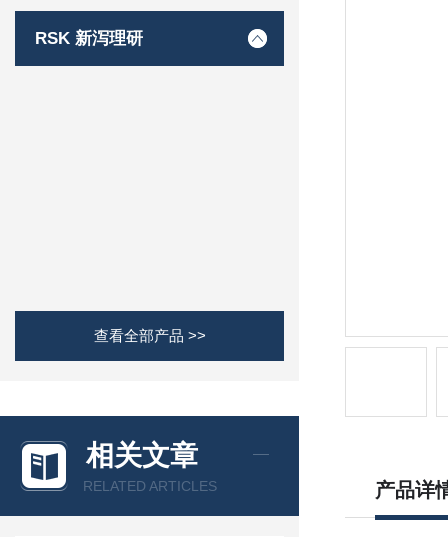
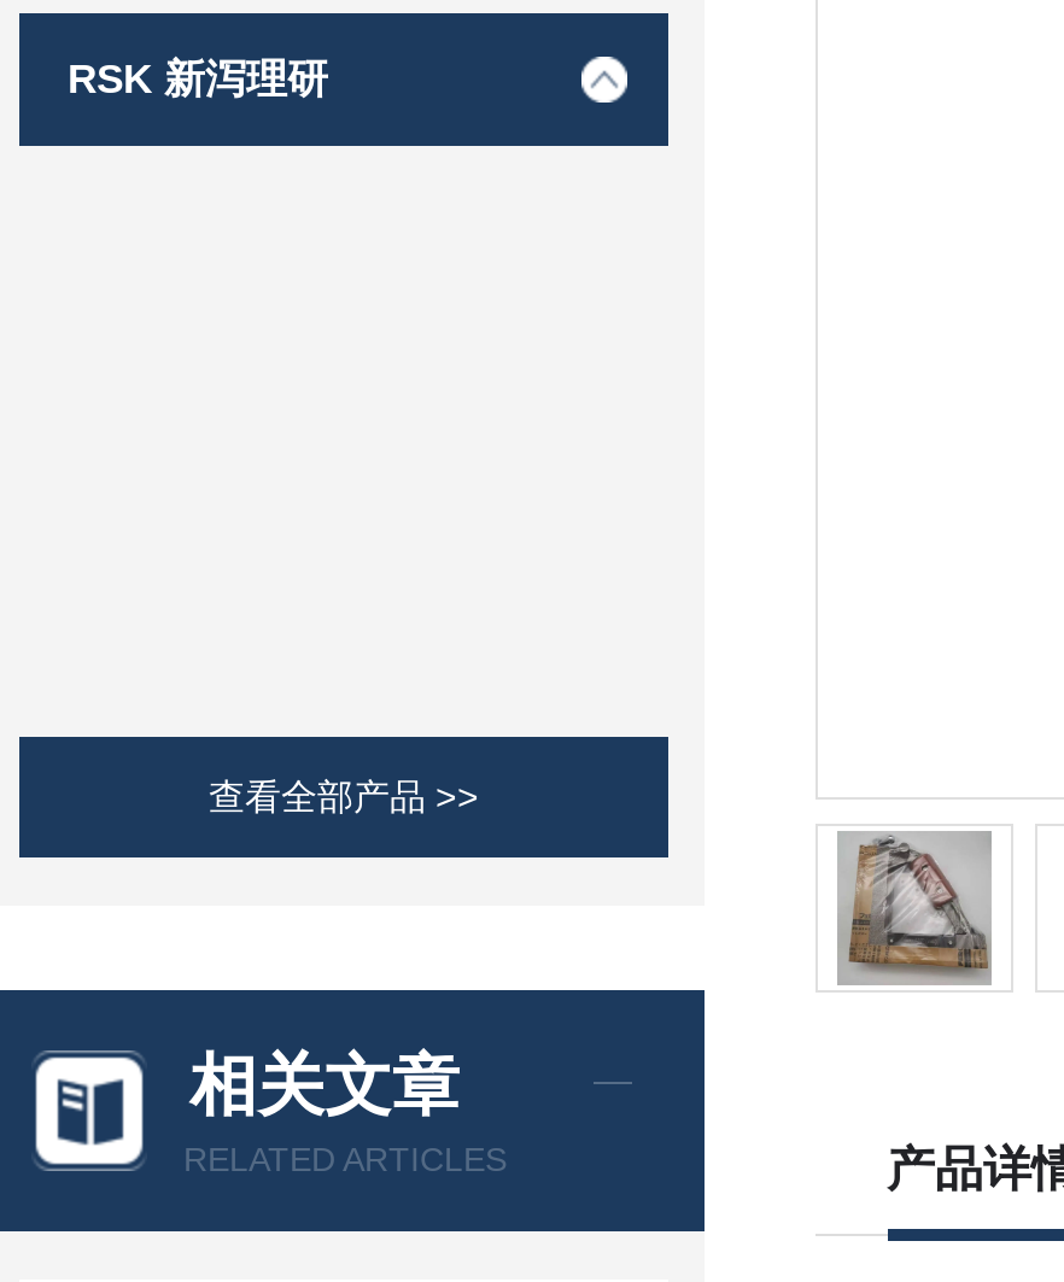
+ [image]
